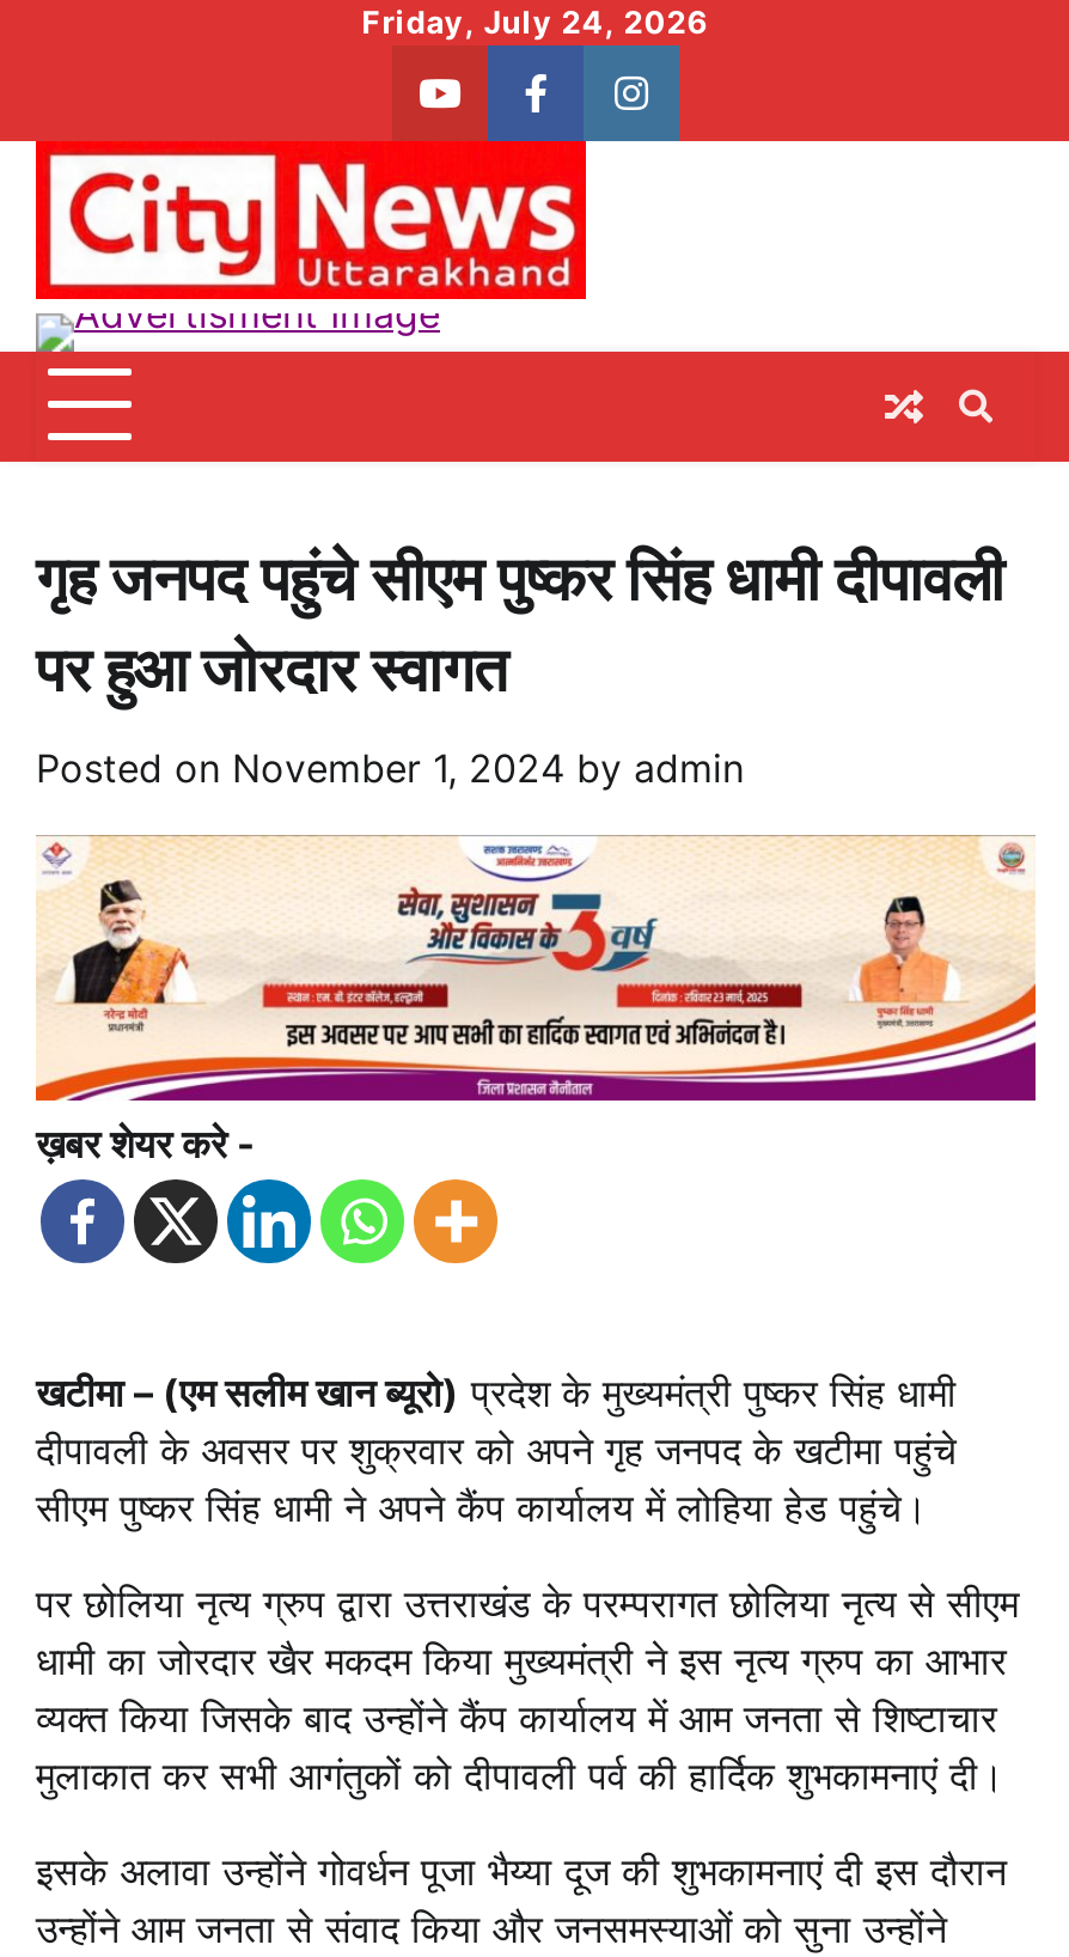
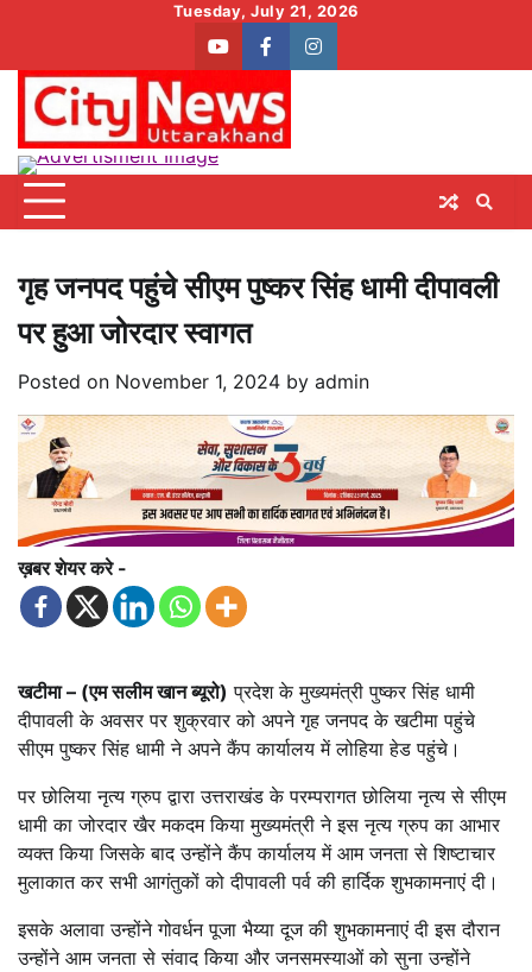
- Friday, July 24, 2026
+ Tuesday, July 21, 2026
